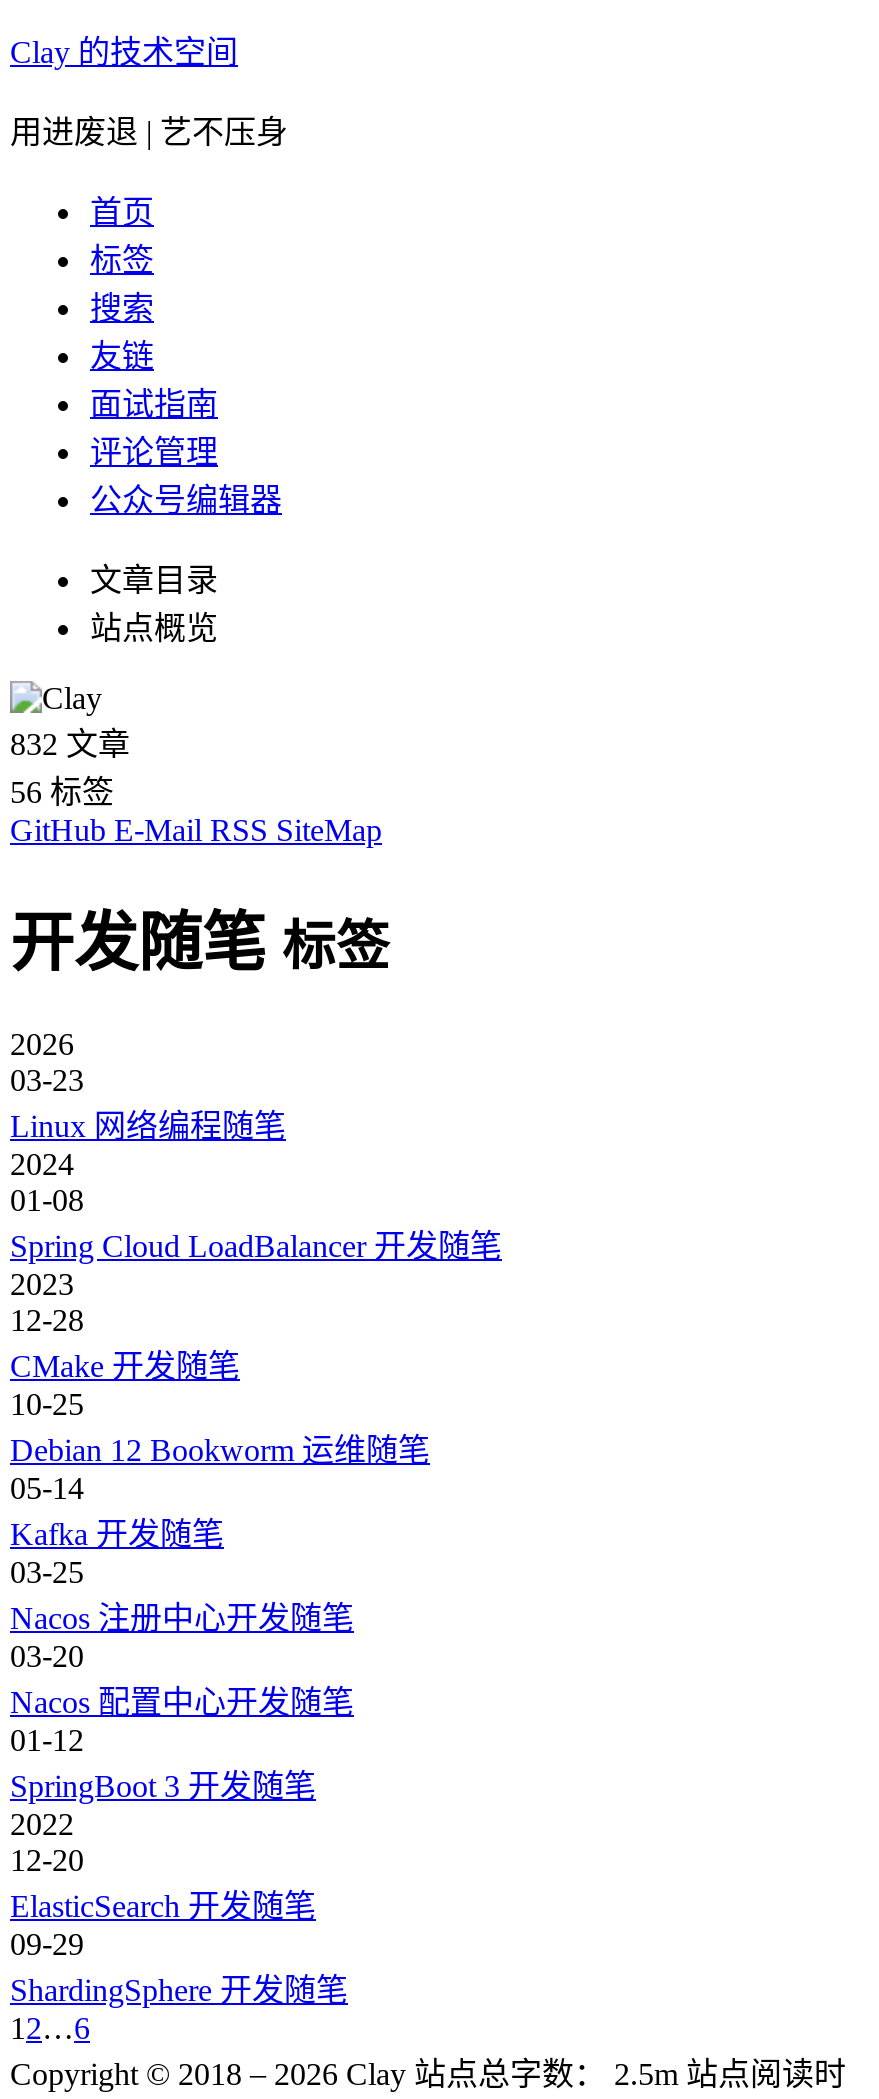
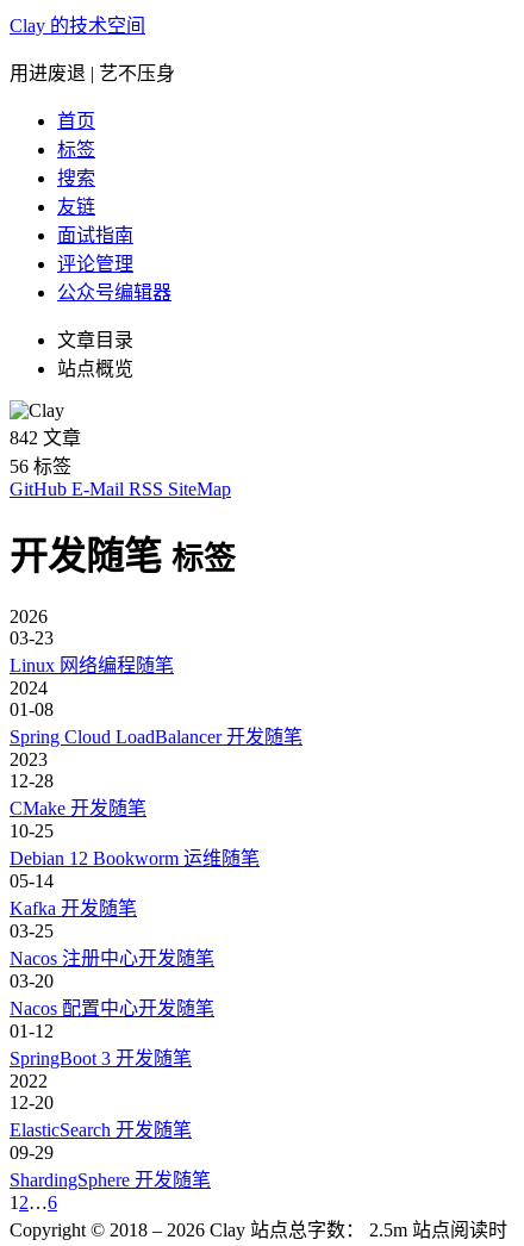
- 832 文章
+ 842 文章
